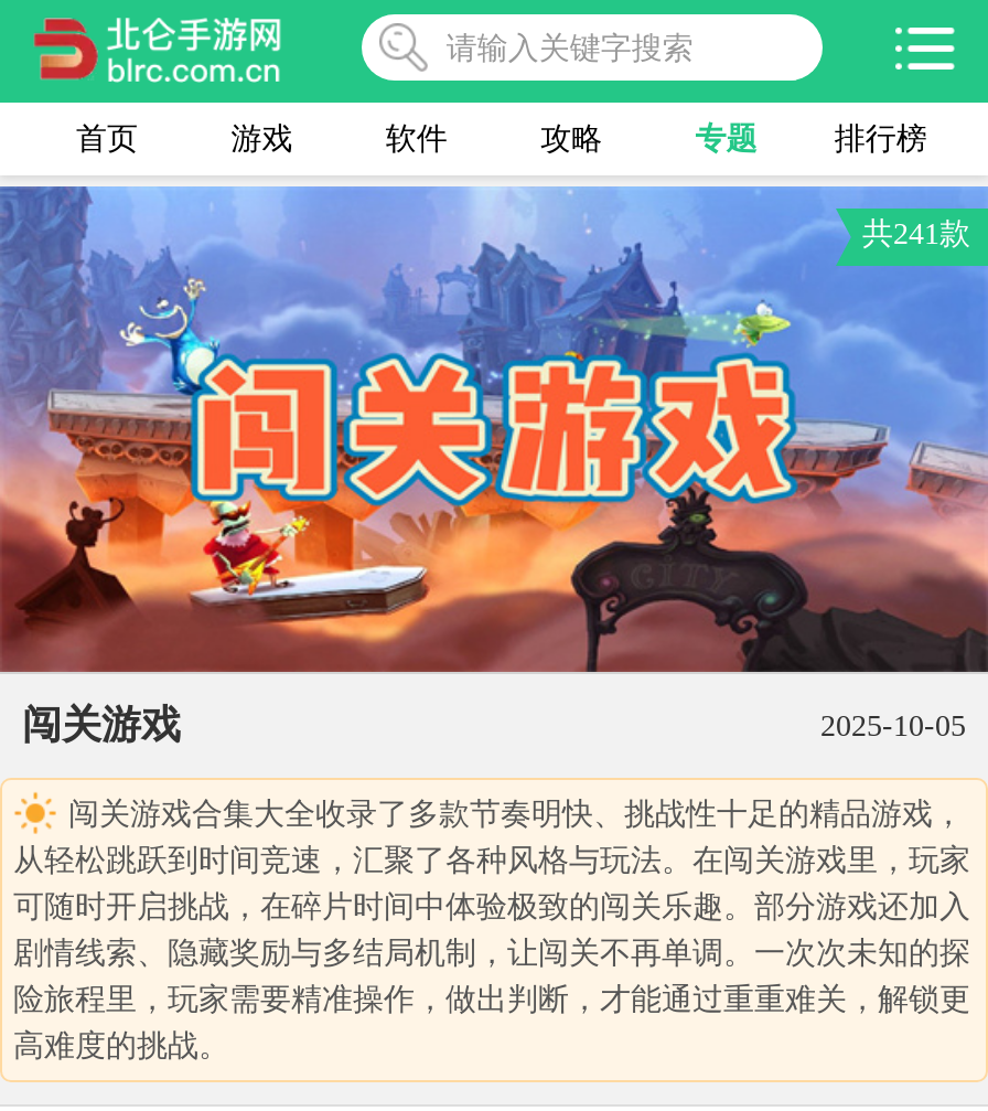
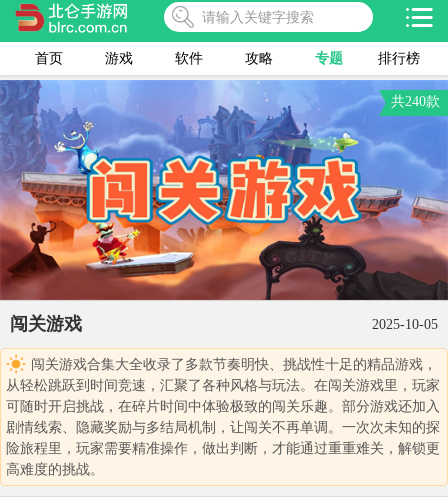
- 共241款
+ 共240款
